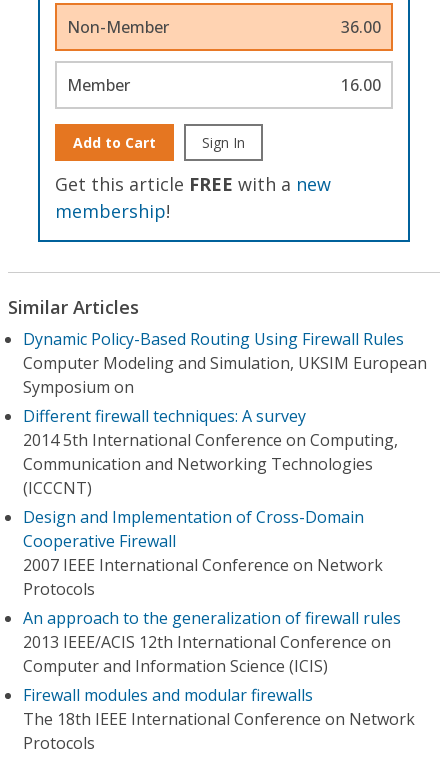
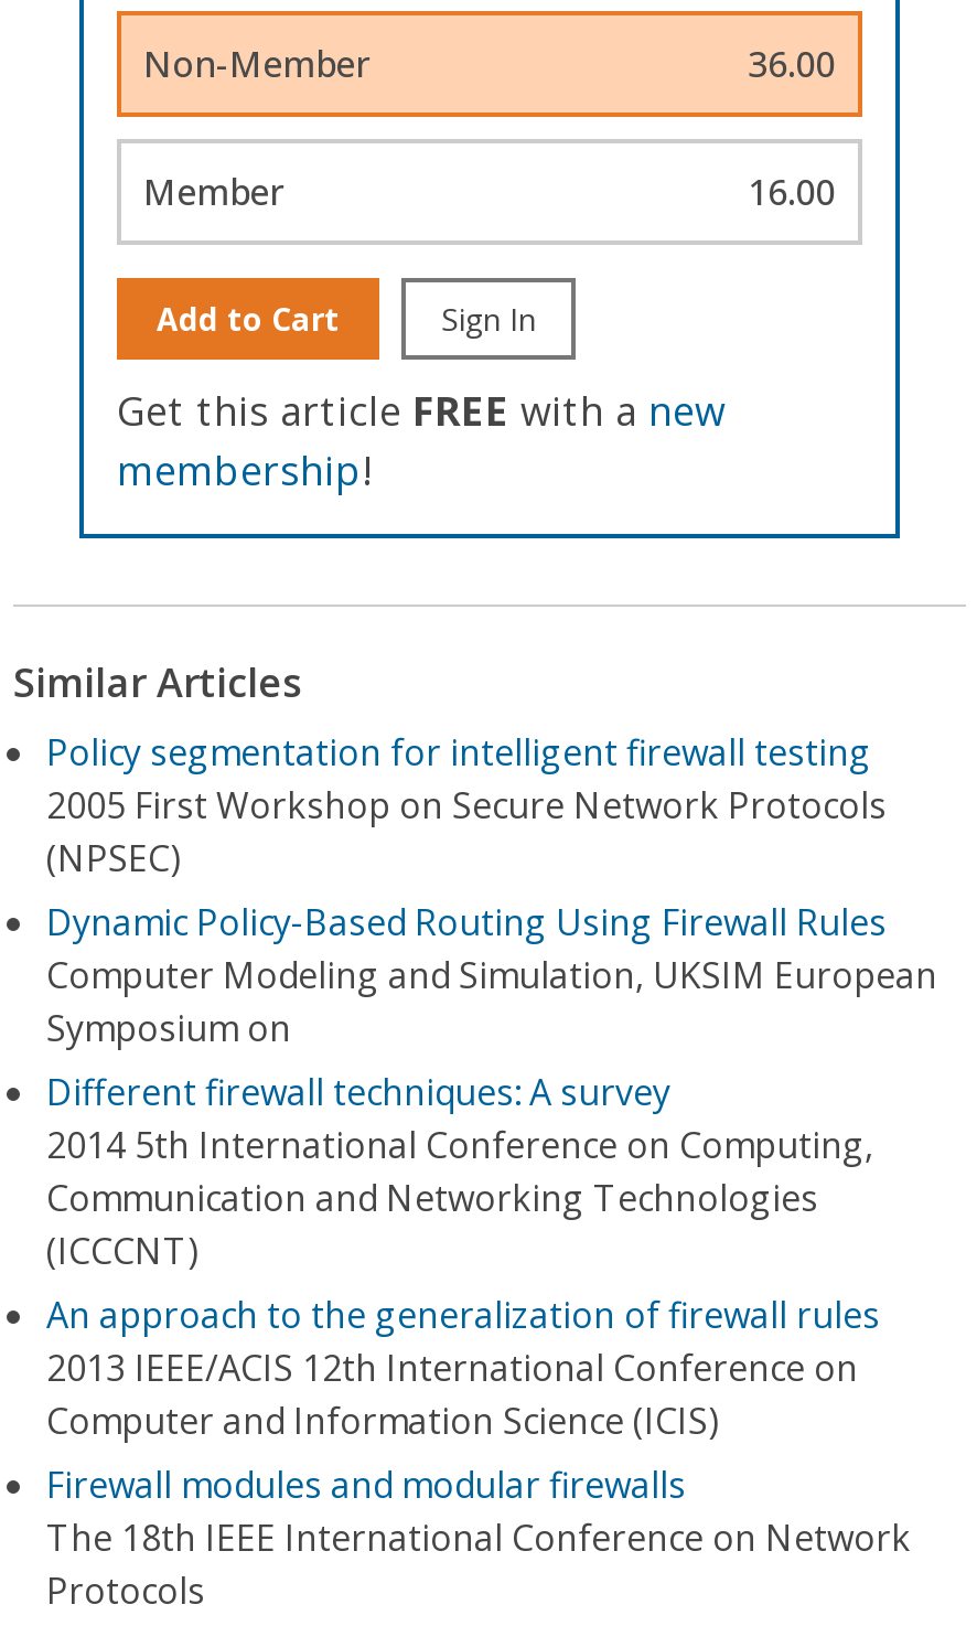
+ Policy segmentation for intelligent firewall testing
+ 2005 First Workshop on Secure Network Protocols
+ (NPSEC)

moved down: Dynamic Policy-Based Routing Using Firewall Rules | Computer Modeling and Simulation, UKSIM European | Symposium on | Different firewall techniques: A survey | 2014 5th International Conference on Computing, | Communication and Networking Technologies | (ICCCNT)

- Design and Implementation of Cross-Domain
- Cooperative Firewall
- 2007 IEEE International Conference on Network
- Protocols
